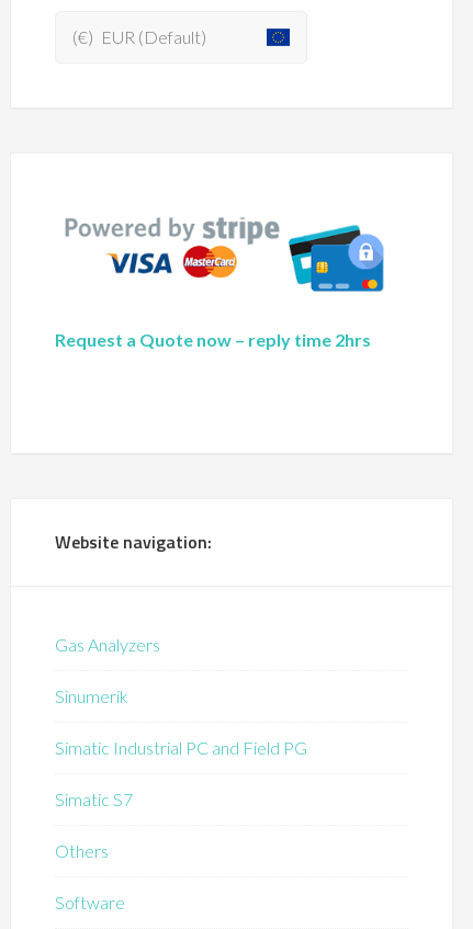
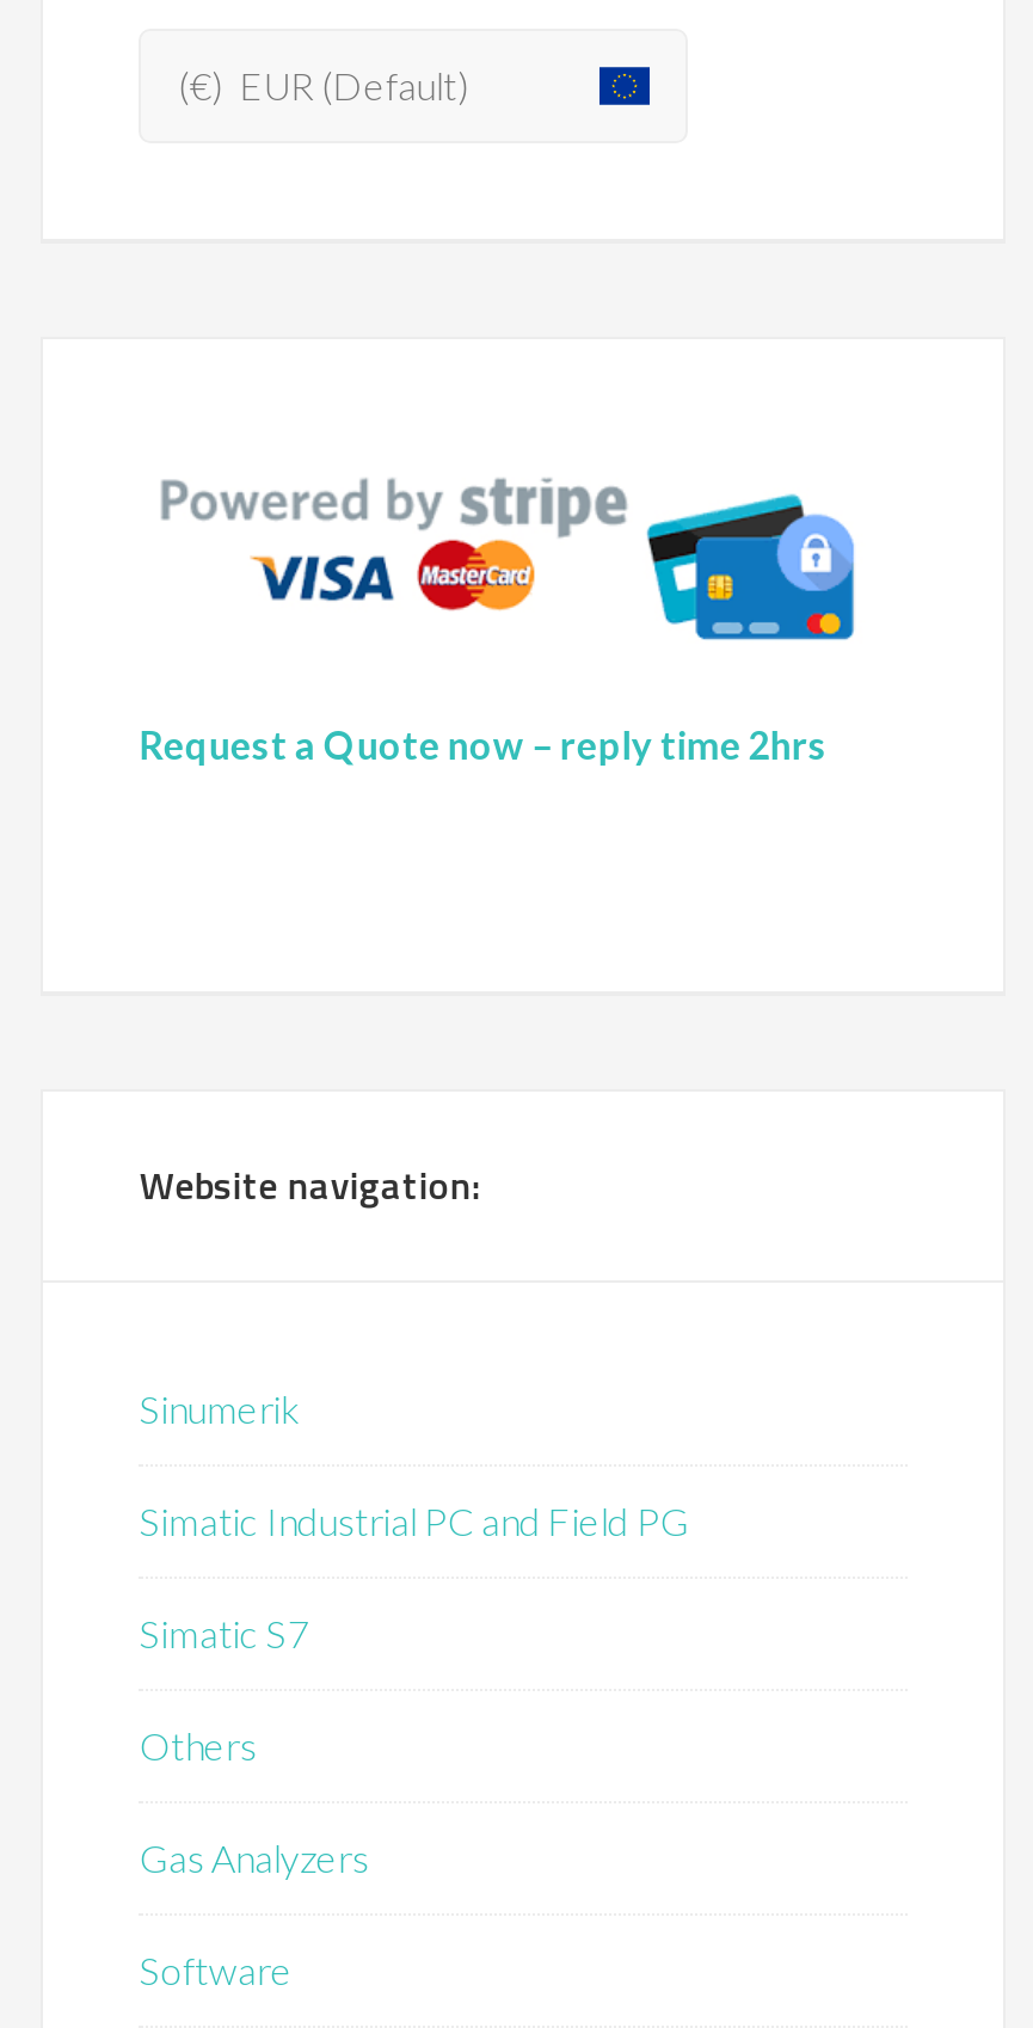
moved down: Gas Analyzers

moved up: Sinumerik | Simatic Industrial PC and Field PG | Simatic S7 | Others
